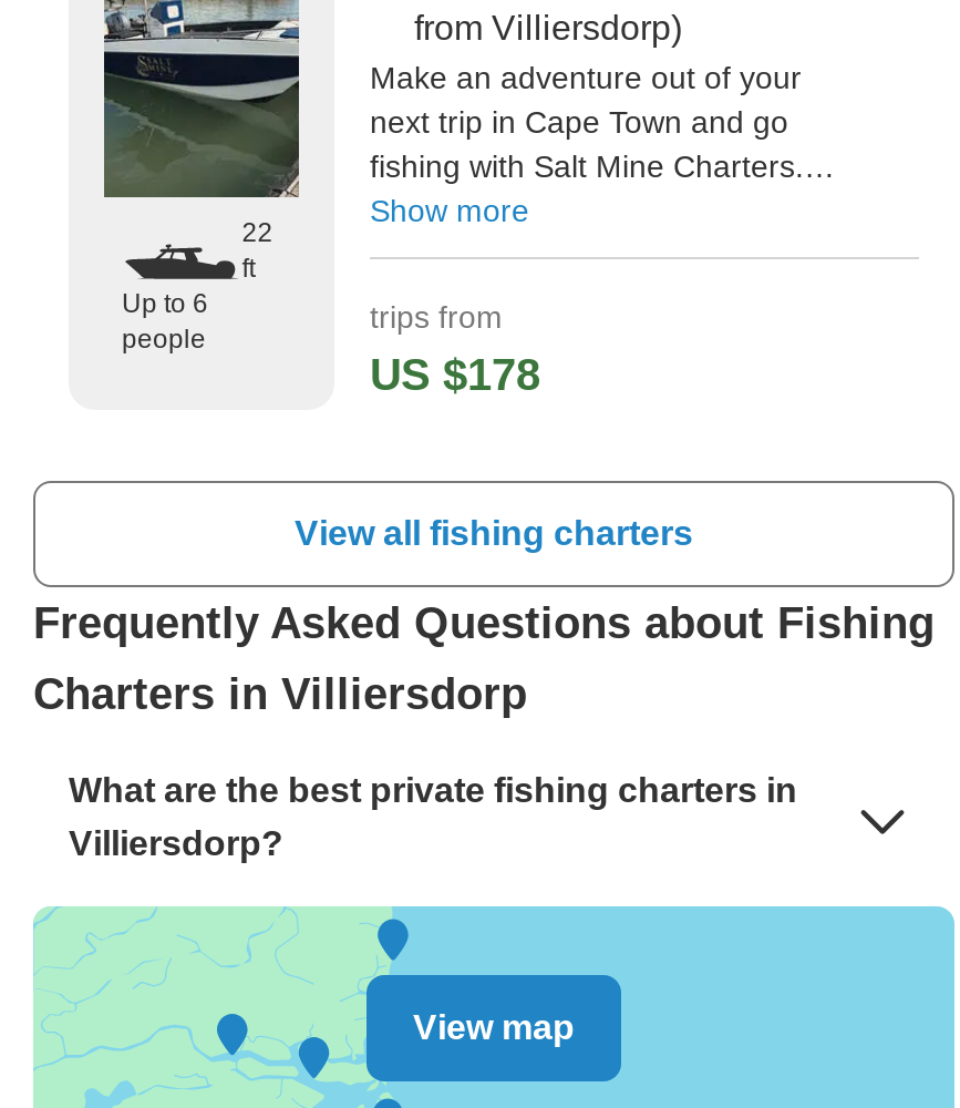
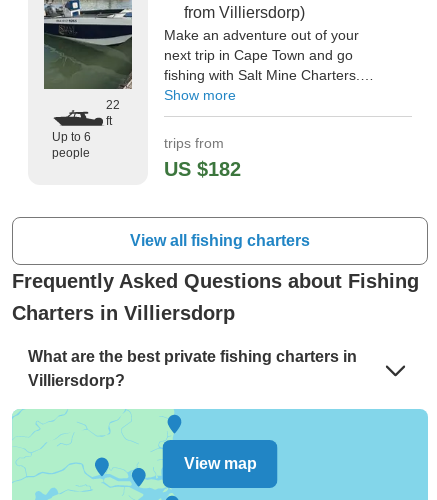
- US $178
+ US $182
